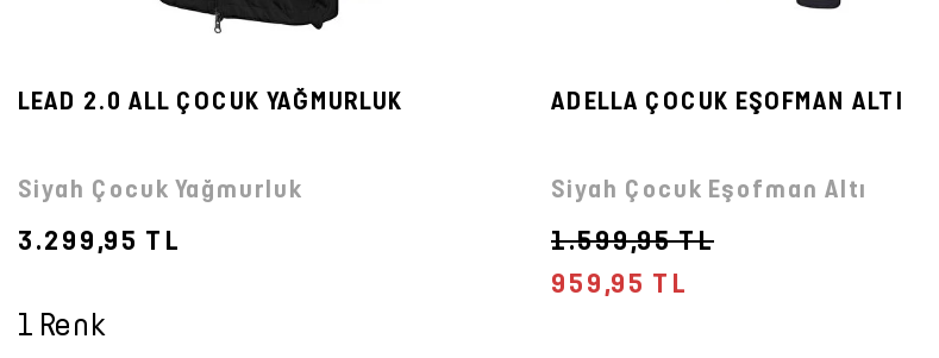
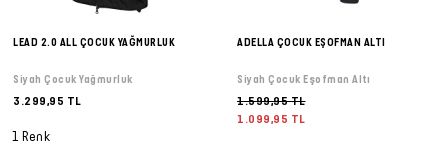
- 959,95 TL
+ 1.099,95 TL
